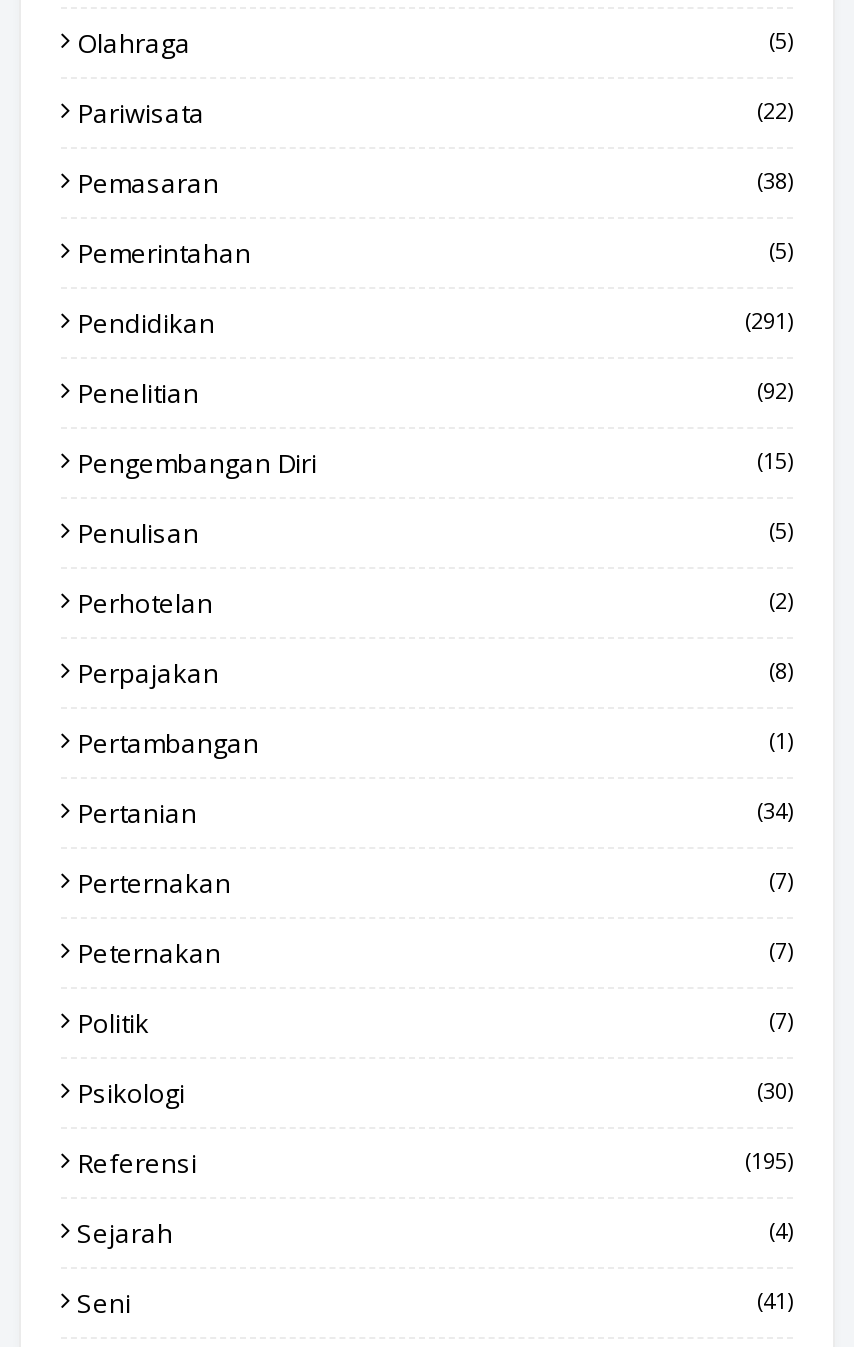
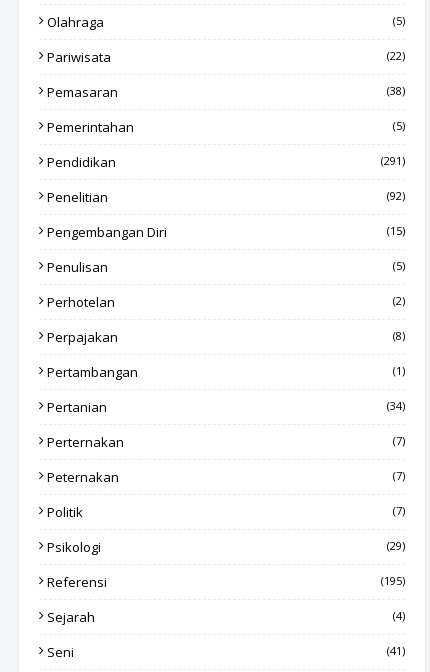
- (30)
+ (29)
